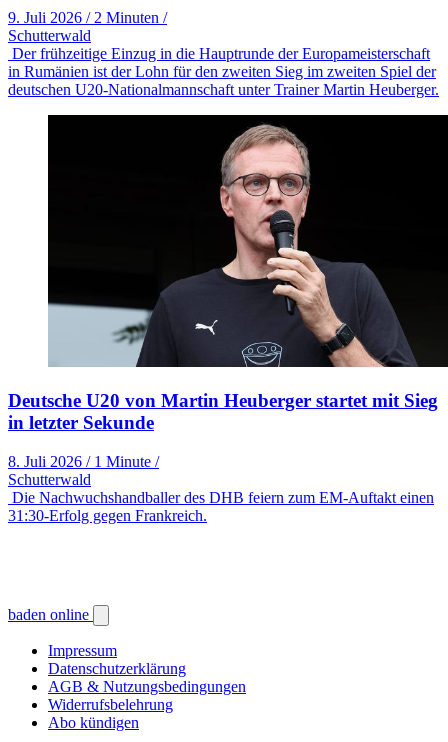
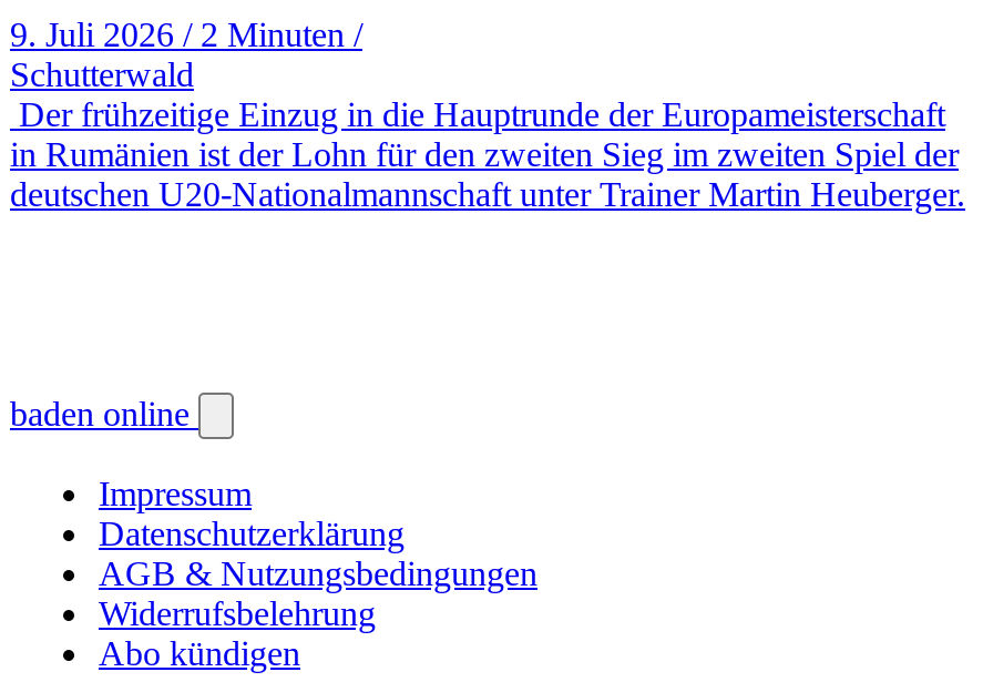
- [image]
- Deutsche U20 von Martin Heuberger startet mit Sieg
- in letzter Sekunde
- 8. Juli 2026 / 1 Minute /
- Schutterwald
- Die Nachwuchshandballer des DHB feiern zum EM-Auftakt einen
- 31:30-Erfolg gegen Frankreich.
